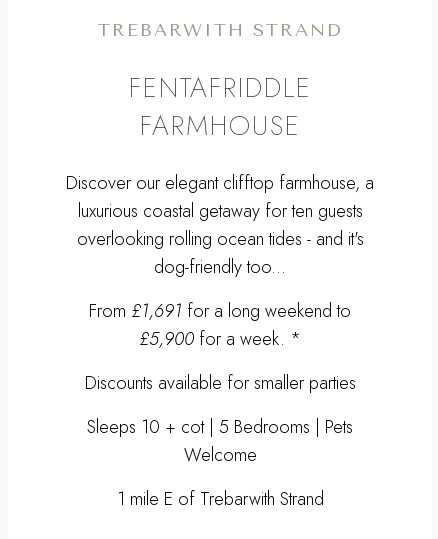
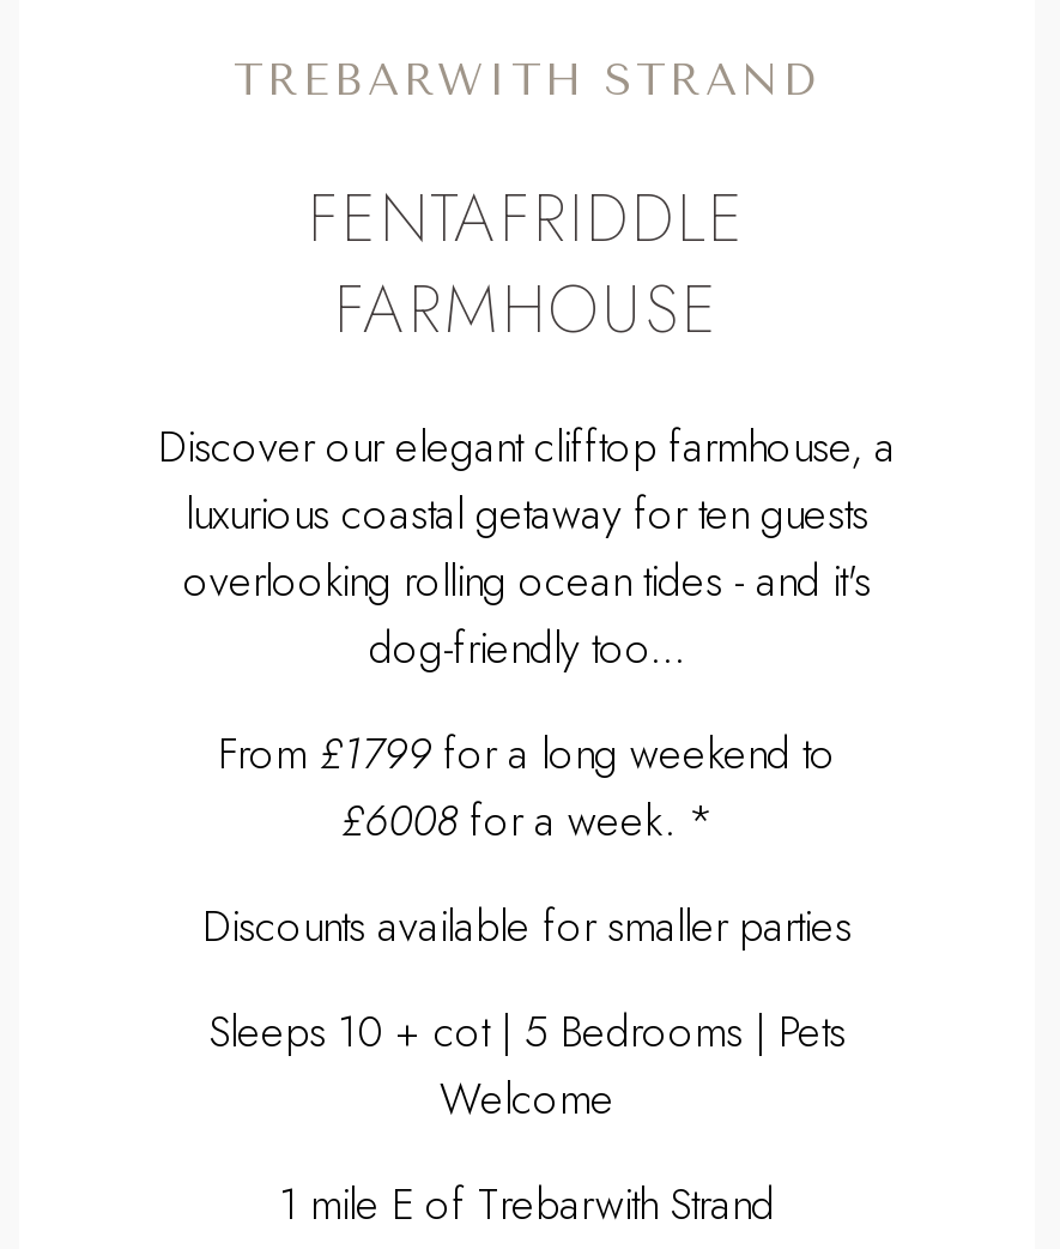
- From £1,691 for a long weekend to
+ From £1799 for a long weekend to

- £5,900 for a week. *
+ £6008 for a week. *
